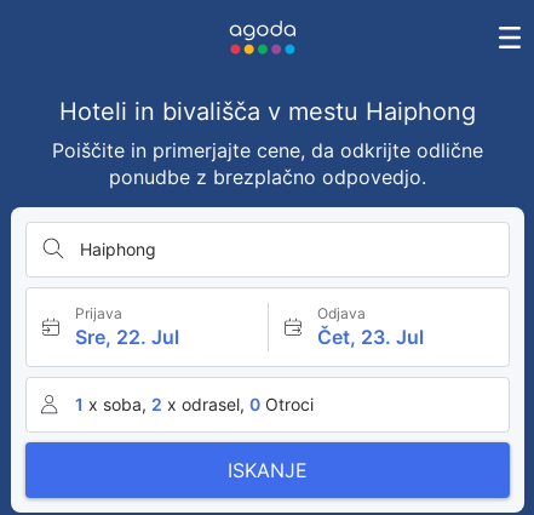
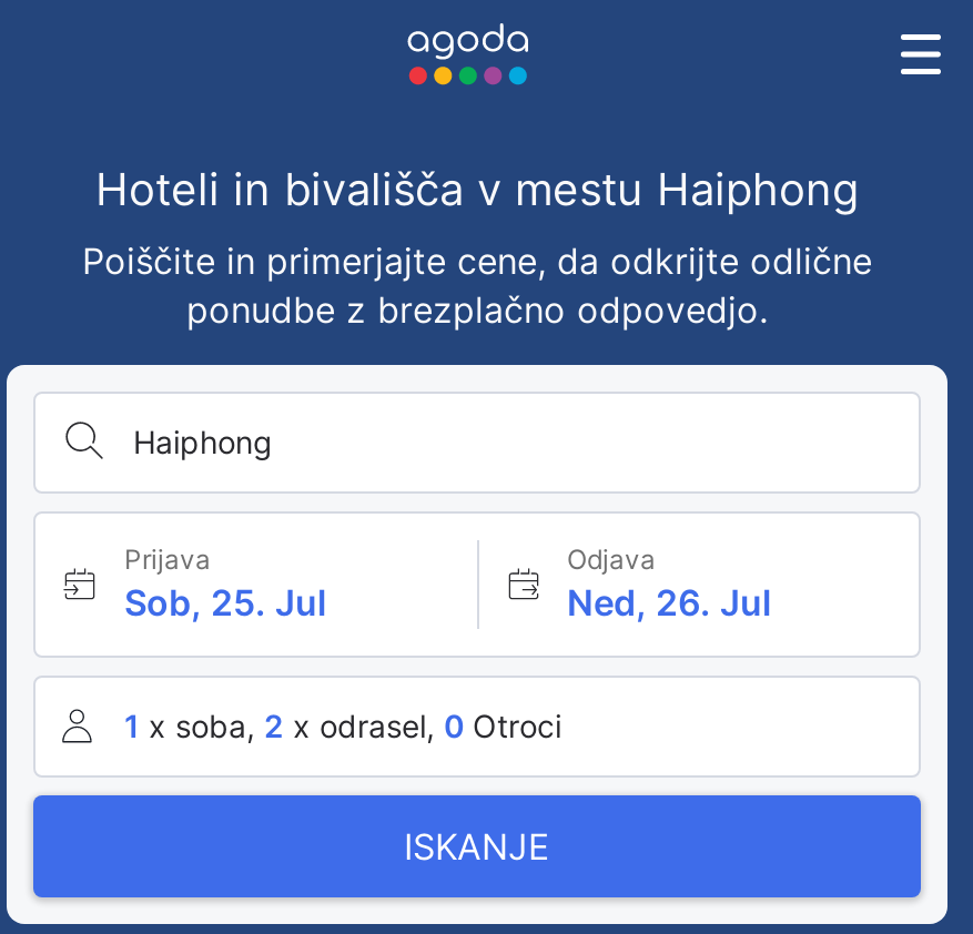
- Sre, 22. Jul
+ Sob, 25. Jul

- Čet, 23. Jul
+ Ned, 26. Jul
